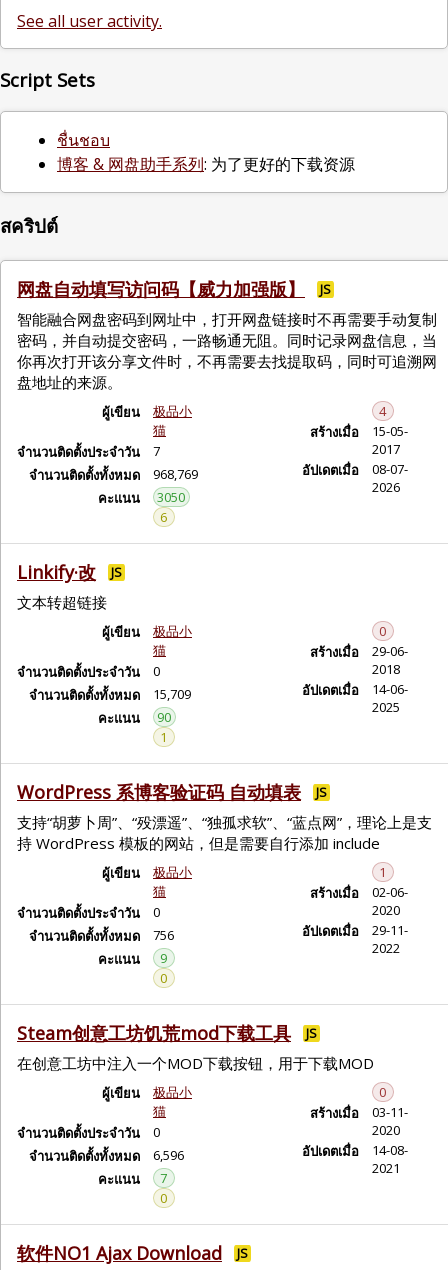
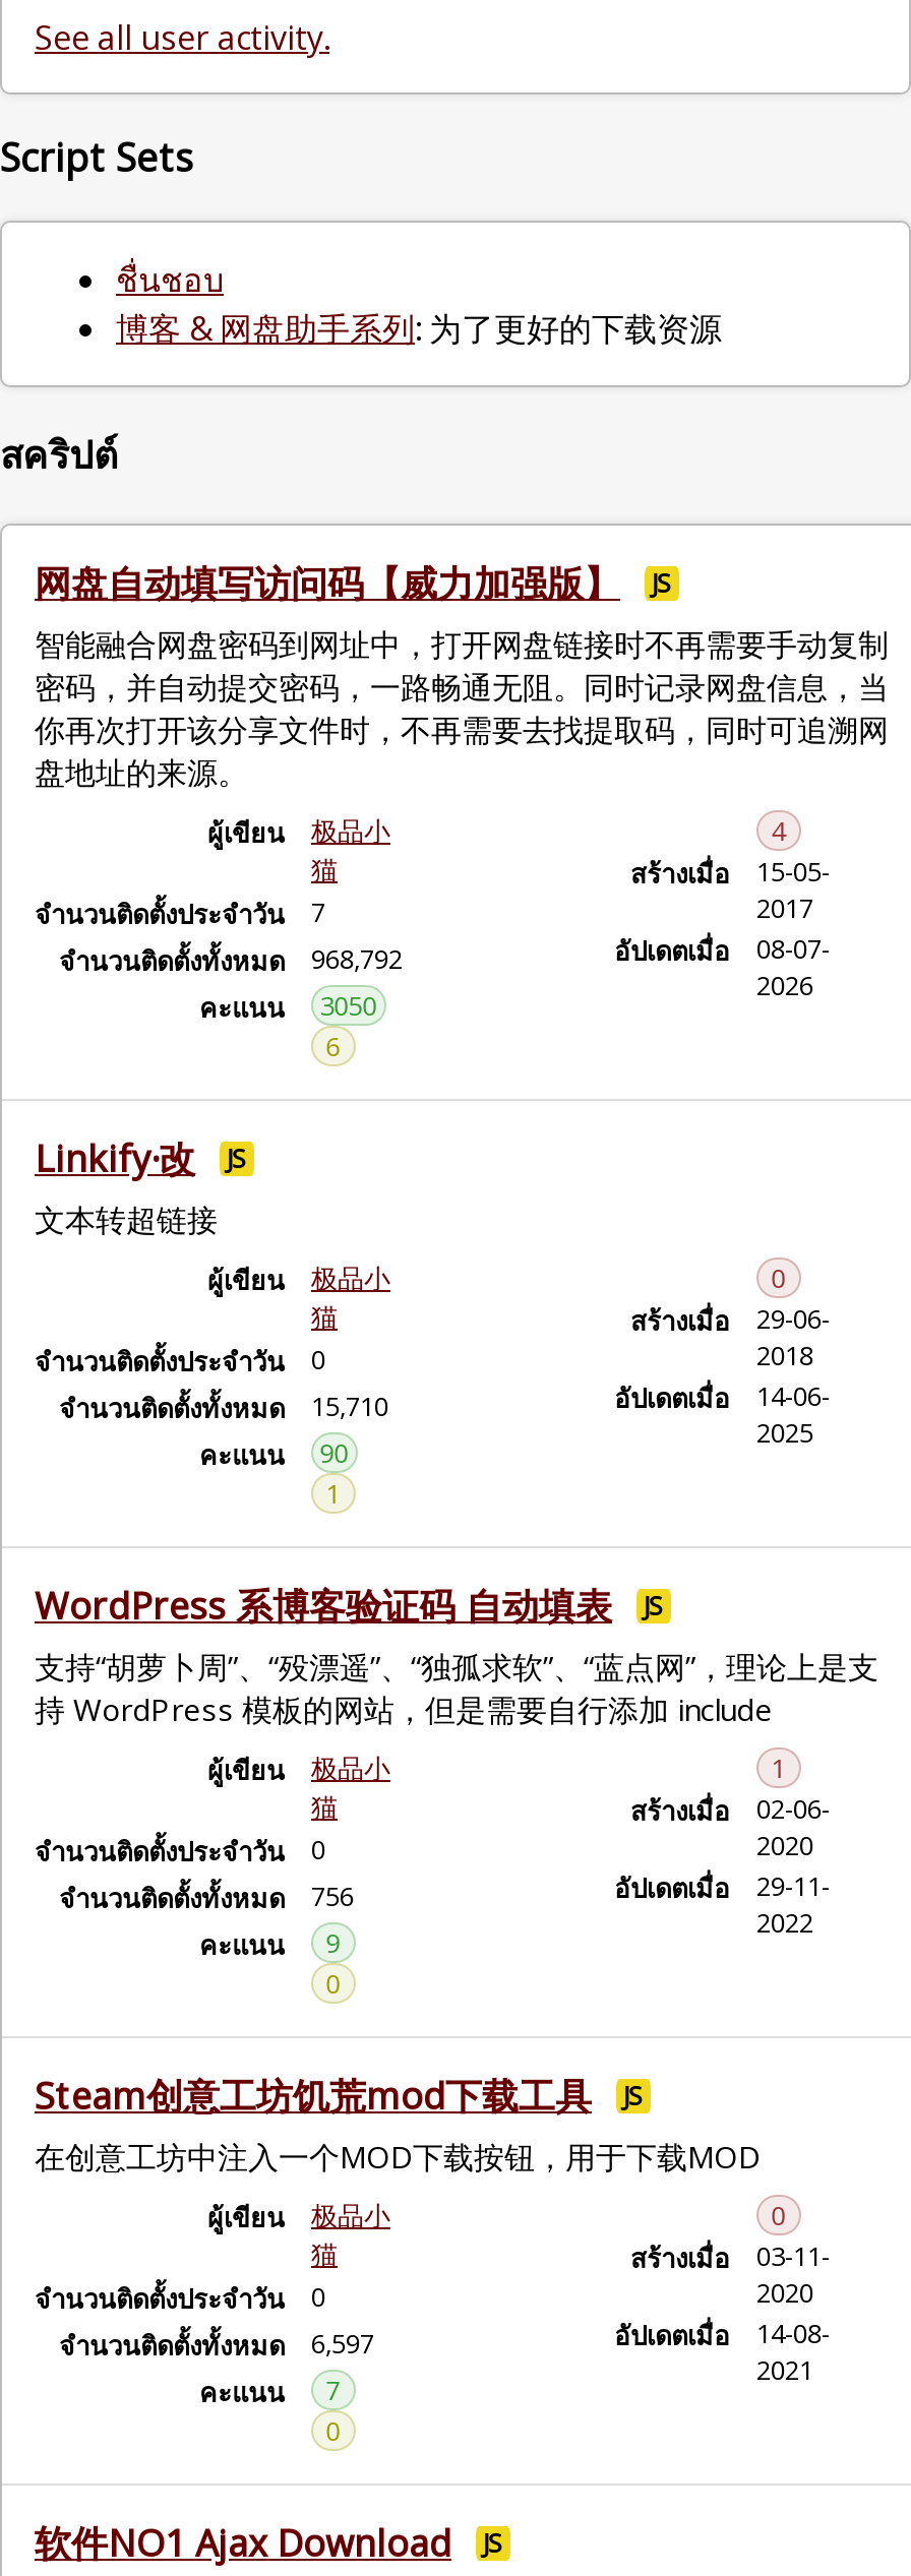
- จำนวนติดตั้งทั้งหมด 968,769
+ จำนวนติดตั้งทั้งหมด 968,792

- จำนวนติดตั้งทั้งหมด 15,709
+ จำนวนติดตั้งทั้งหมด 15,710

- จำนวนติดตั้งทั้งหมด 6,596
+ จำนวนติดตั้งทั้งหมด 6,597
